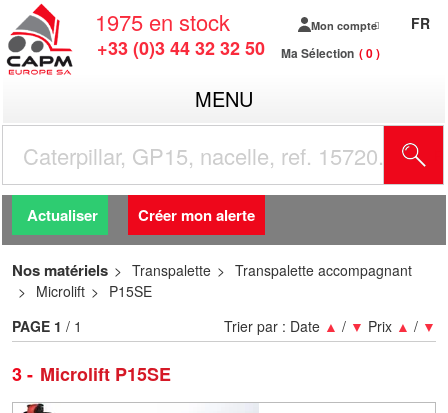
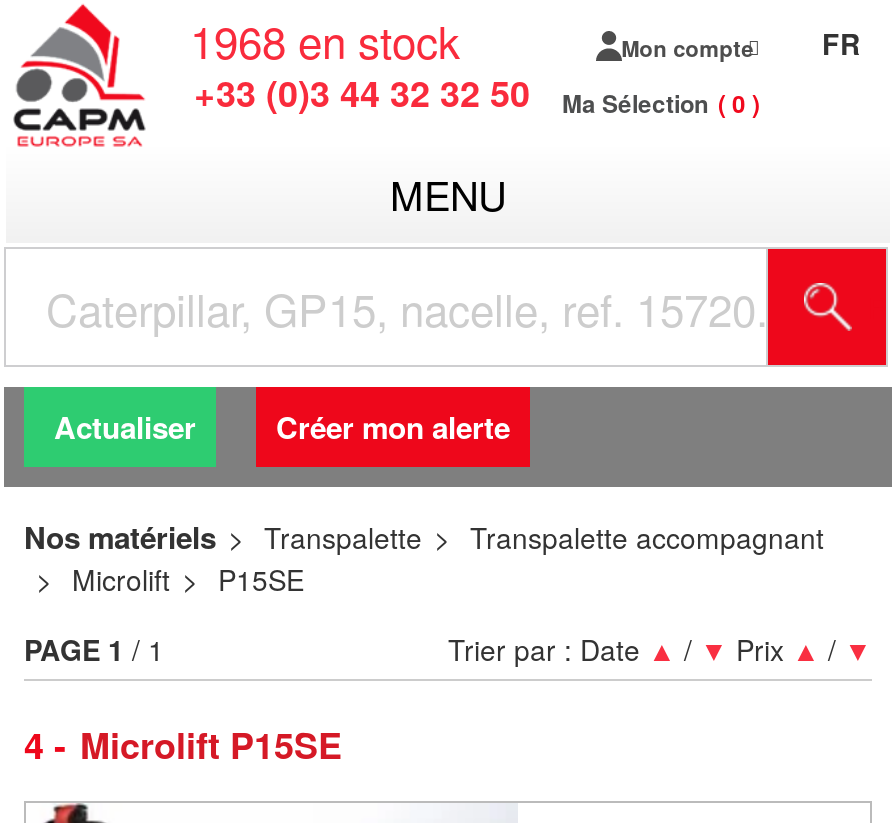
- 1975 en stock
+ 1968 en stock

- 3 Microlift P15SE
+ 4 Microlift P15SE
